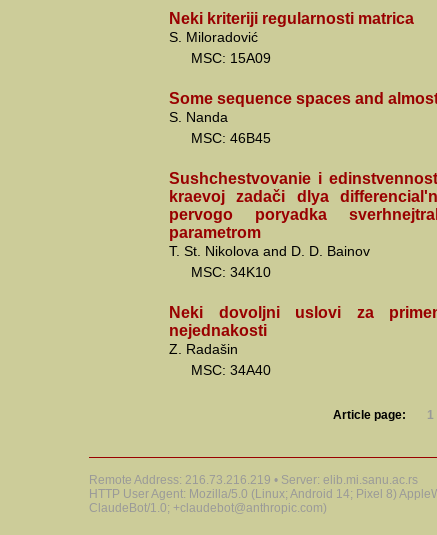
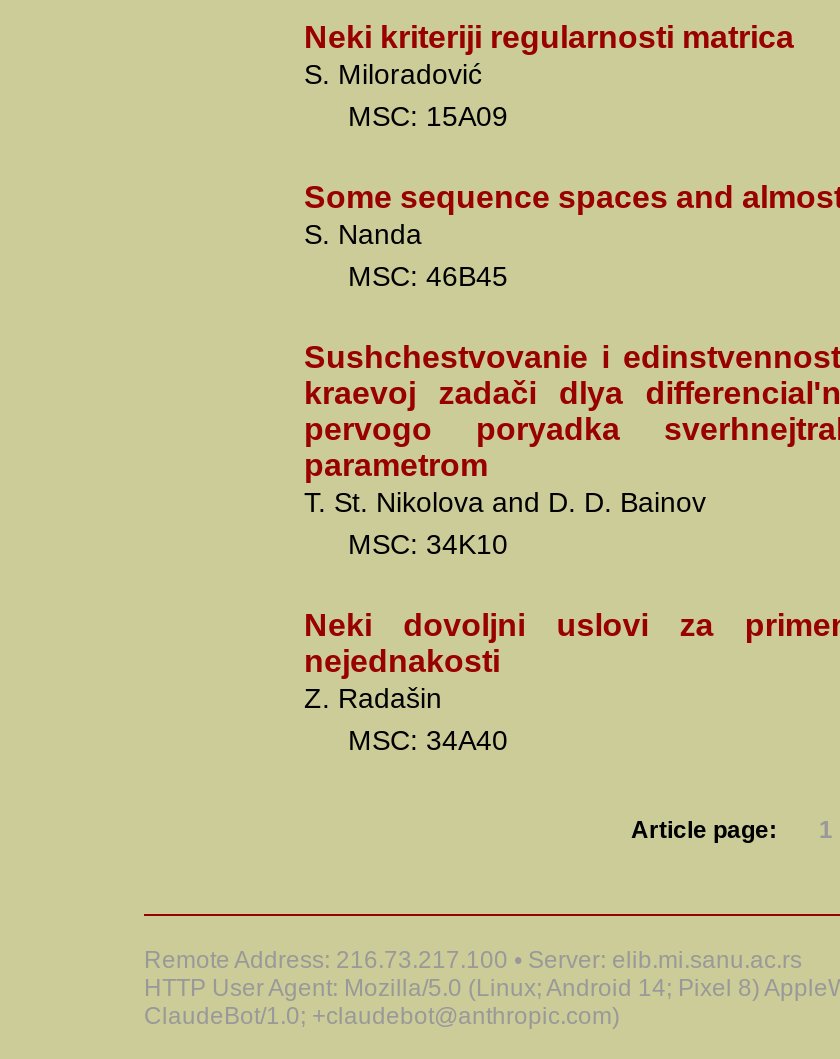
- Remote Address: 216.73.216.219 • Server: elib.mi.sanu.ac.rs
+ Remote Address: 216.73.217.100 • Server: elib.mi.sanu.ac.rs
